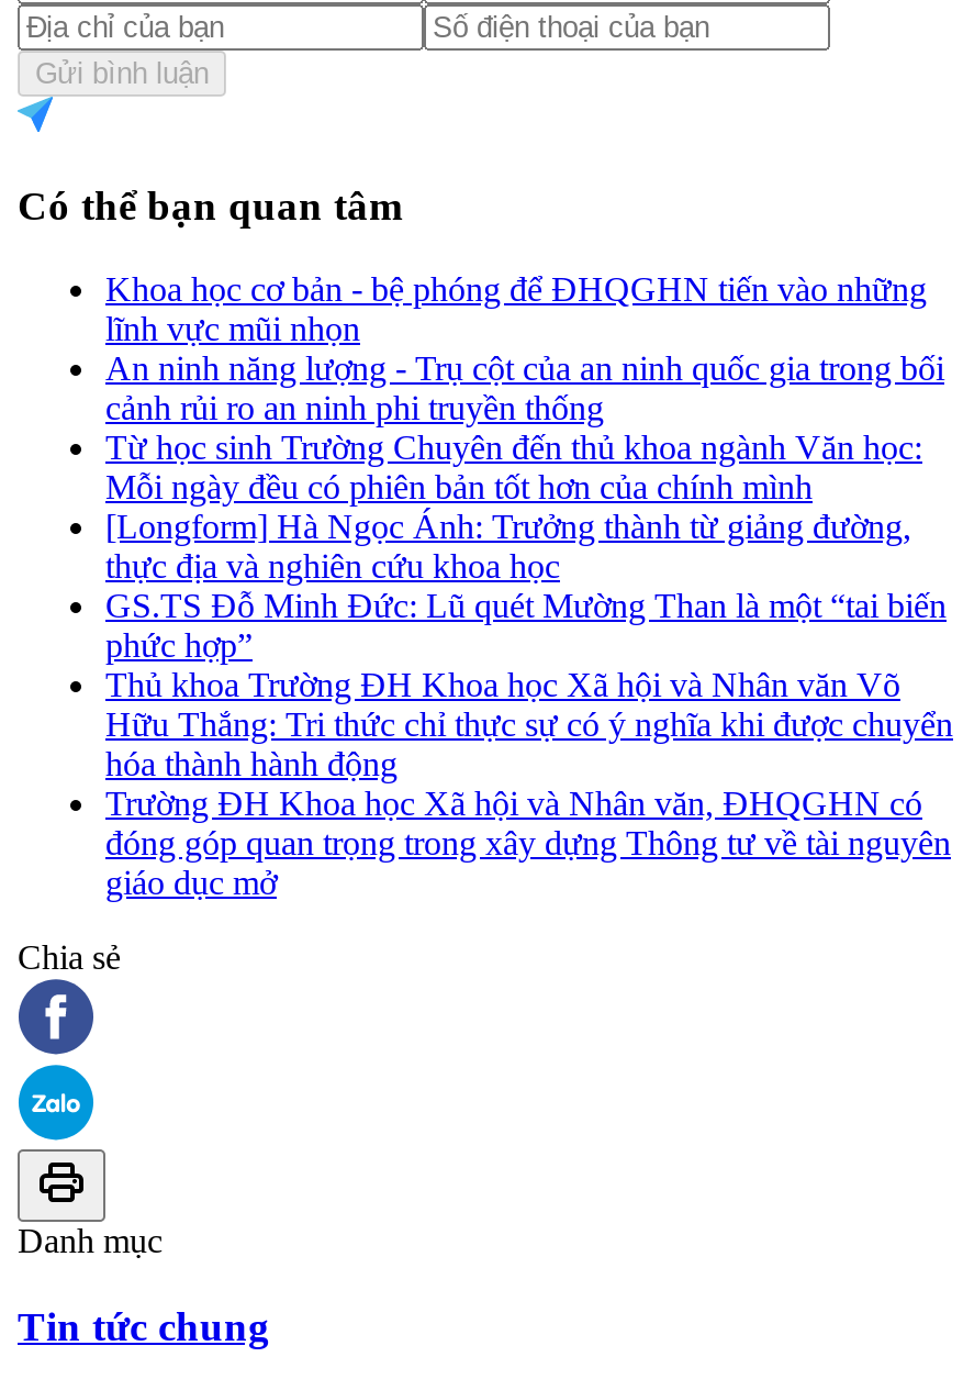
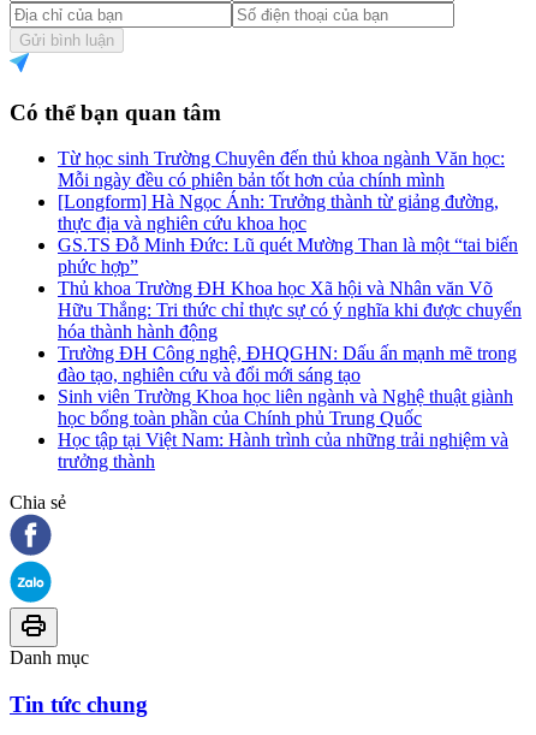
- Khoa học cơ bản - bệ phóng để ĐHQGHN tiến vào những
- lĩnh vực mũi nhọn
- An ninh năng lượng - Trụ cột của an ninh quốc gia trong bối
- cảnh rủi ro an ninh phi truyền thống

moved up: Từ học sinh Trường Chuyên đến thủ khoa ngành Văn học: | Mỗi ngày đều có phiên bản tốt hơn của chính mình | [Longform] Hà Ngọc Ánh: Trưởng thành từ giảng đường, | ... | Hữu Thắng: Tri thức chỉ thực sự có ý nghĩa khi được chuyển | hóa thành hành động

- Trường ĐH Khoa học Xã hội và Nhân văn, ĐHQGHN có
- đóng góp quan trọng trong xây dựng Thông tư về tài nguyên
- giáo dục mở
+ Trường ĐH Công nghệ, ĐHQGHN: Dấu ấn mạnh mẽ trong
+ đào tạo, nghiên cứu và đổi mới sáng tạo
+ Sinh viên Trường Khoa học liên ngành và Nghệ thuật giành
+ học bổng toàn phần của Chính phủ Trung Quốc
+ Học tập tại Việt Nam: Hành trình của những trải nghiệm và
+ trưởng thành
